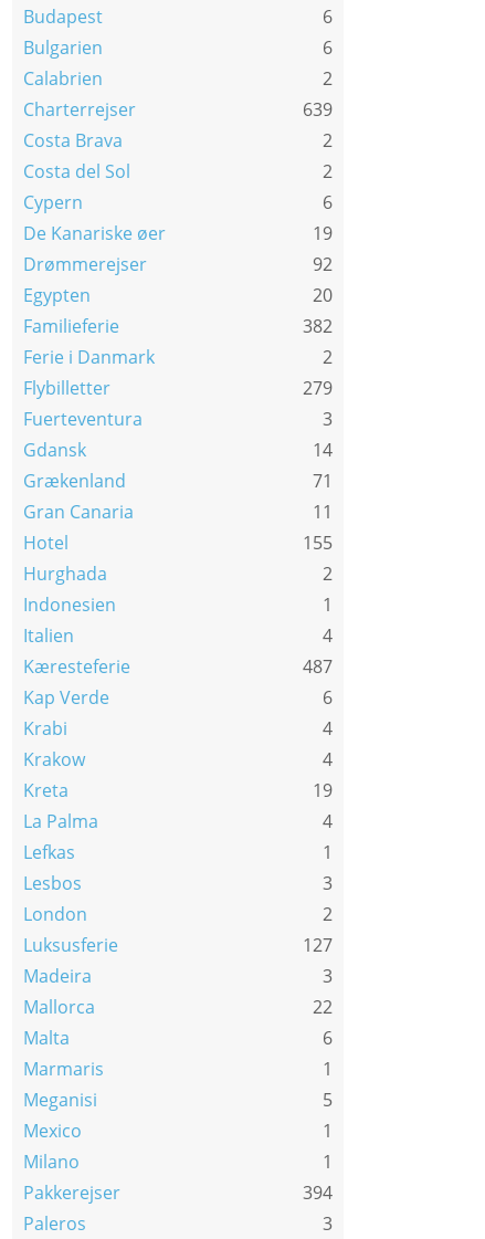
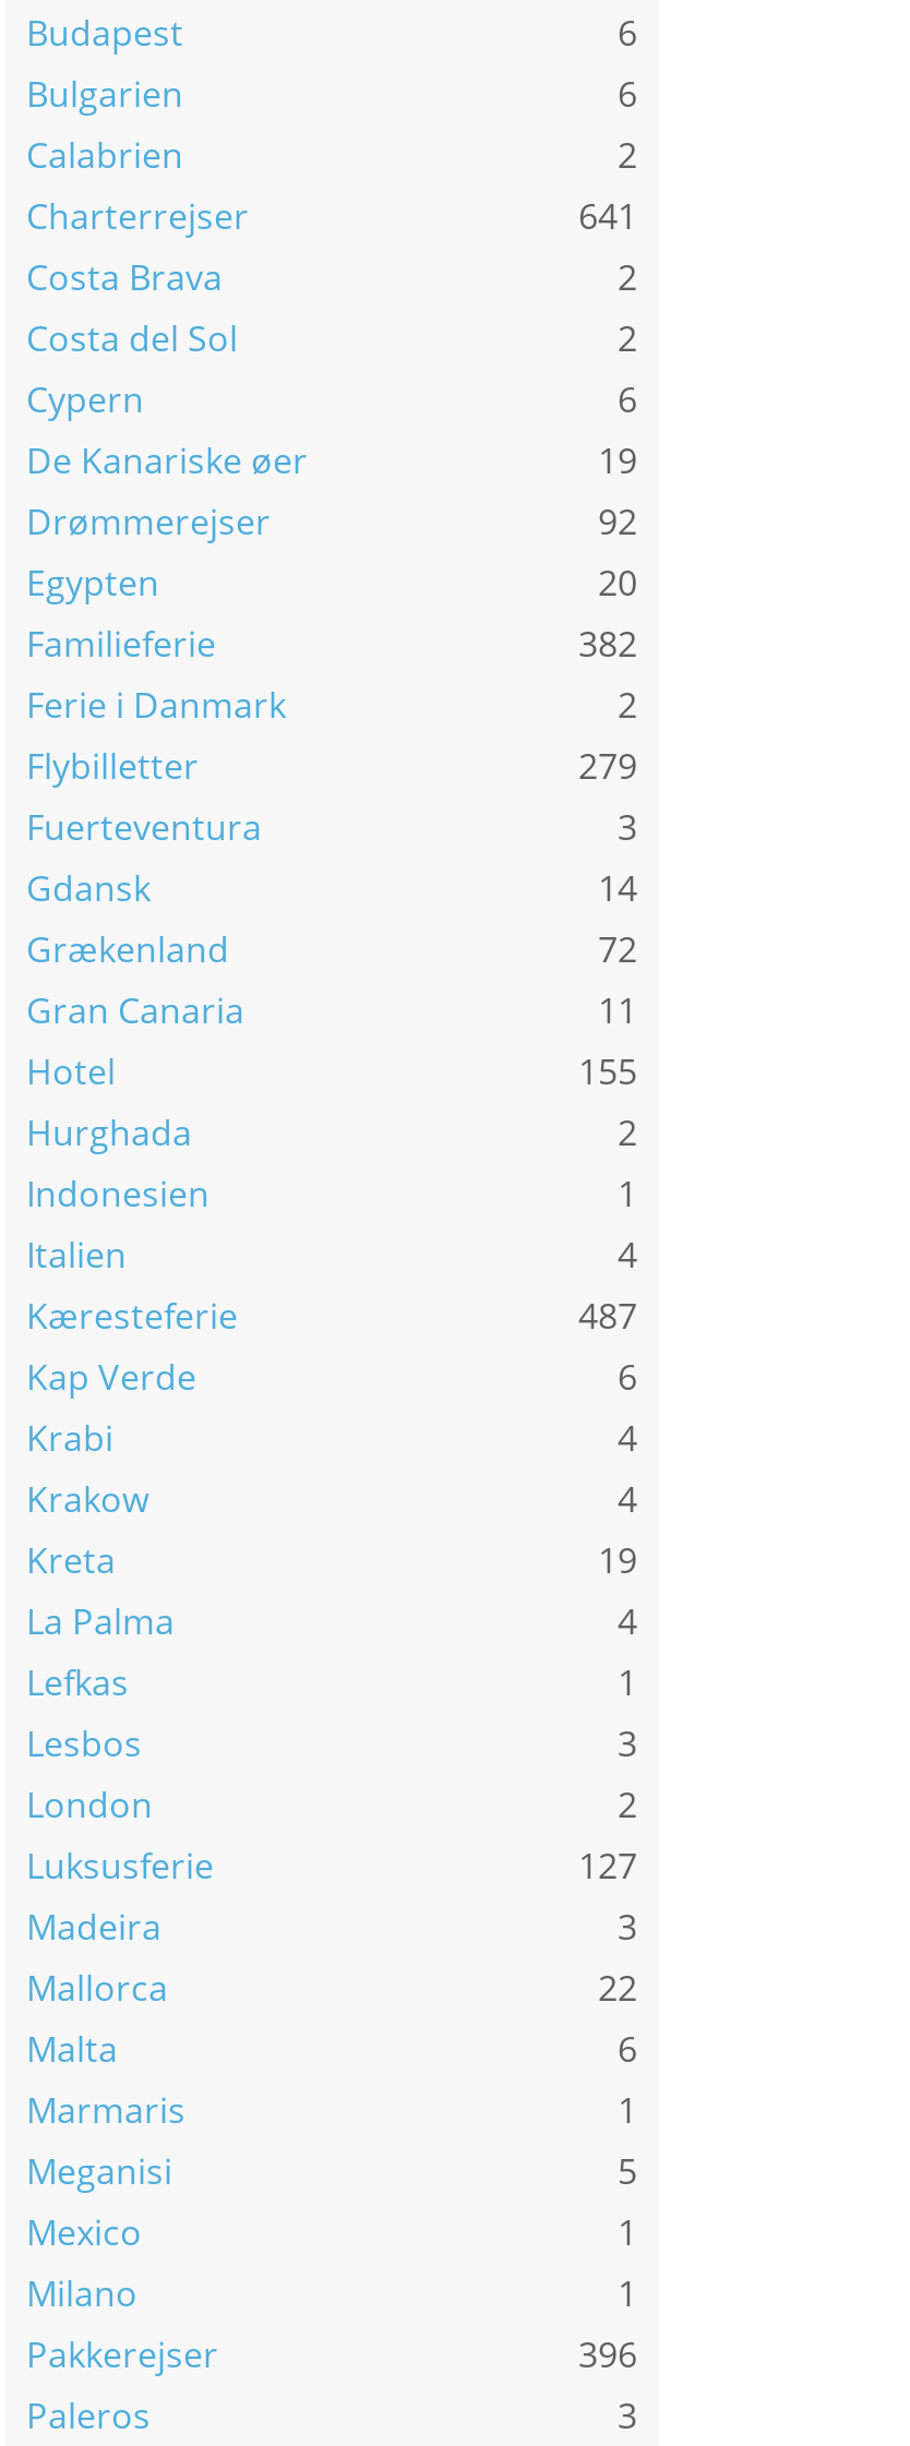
- 639
+ 641

- 71
+ 72

- 394
+ 396
